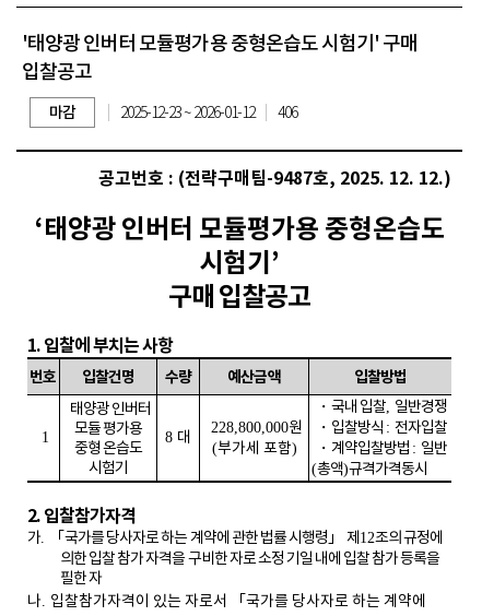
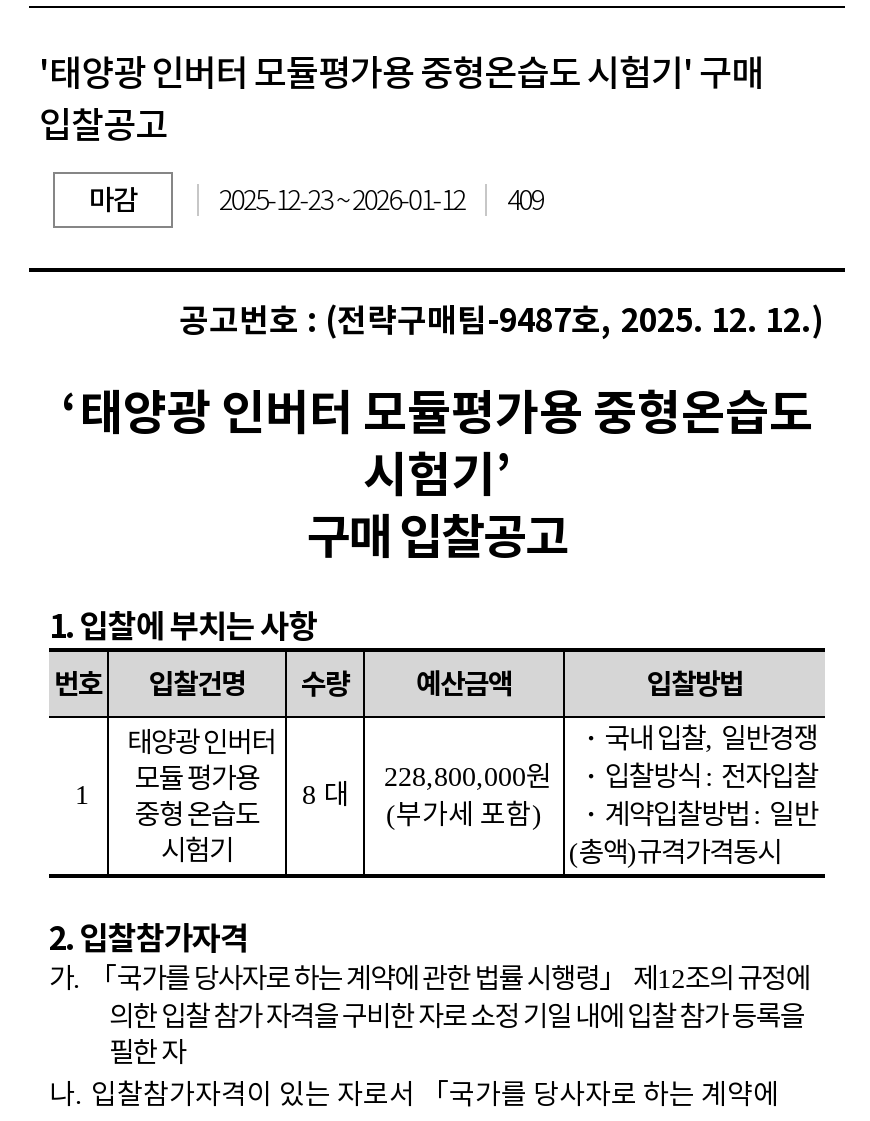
- 2025-12-23 ~ 2026-01-12 406
+ 2025-12-23 ~ 2026-01-12 409
